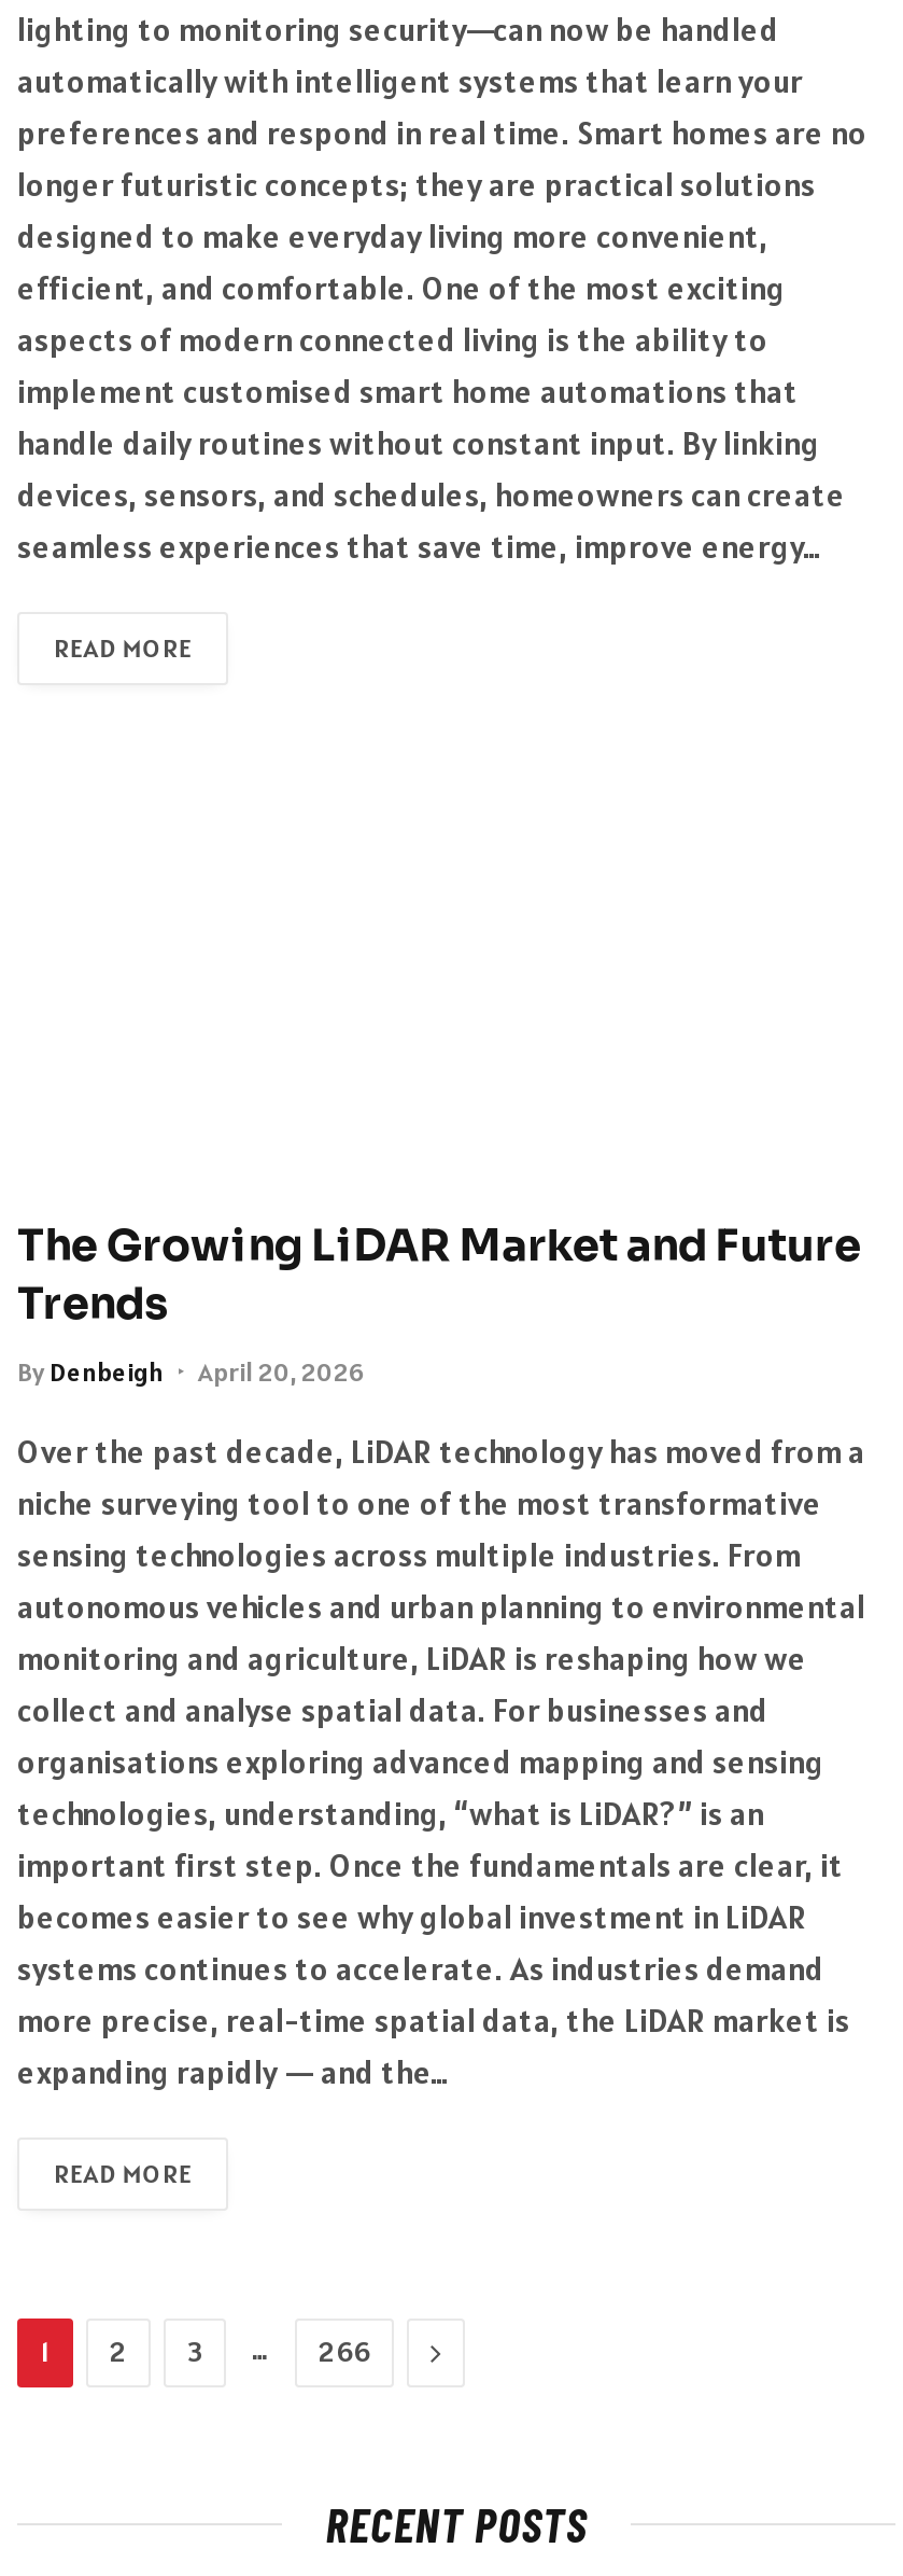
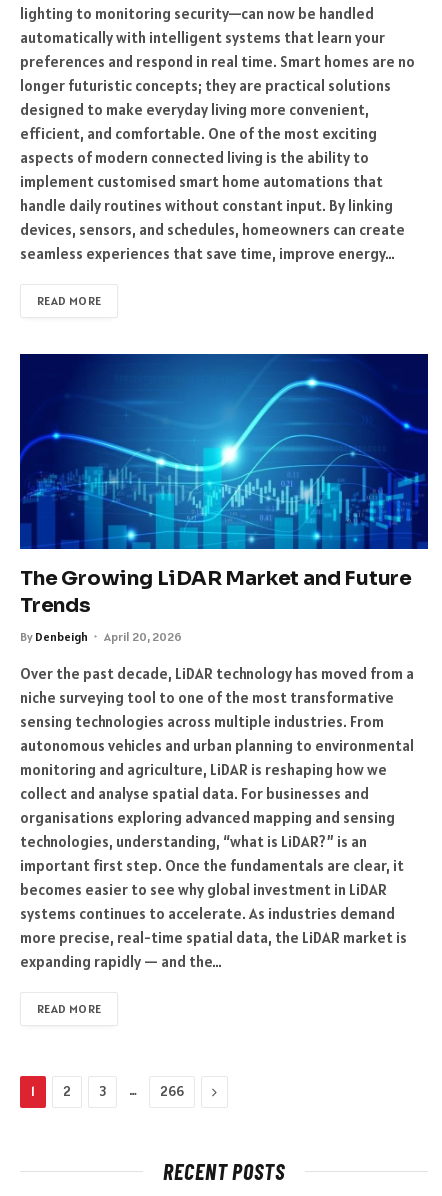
+ [image]
